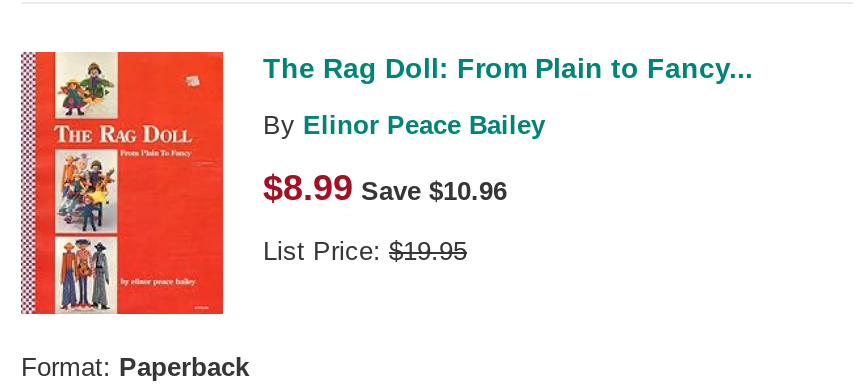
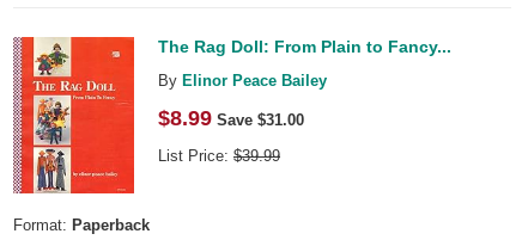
- $8.99 Save $10.96
+ $8.99 Save $31.00

- List Price: $19.95
+ List Price: $39.99
